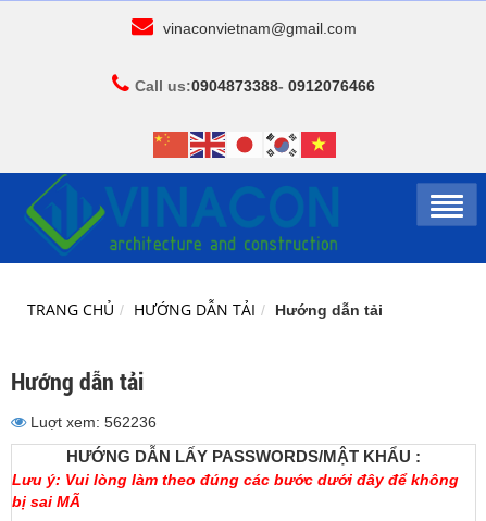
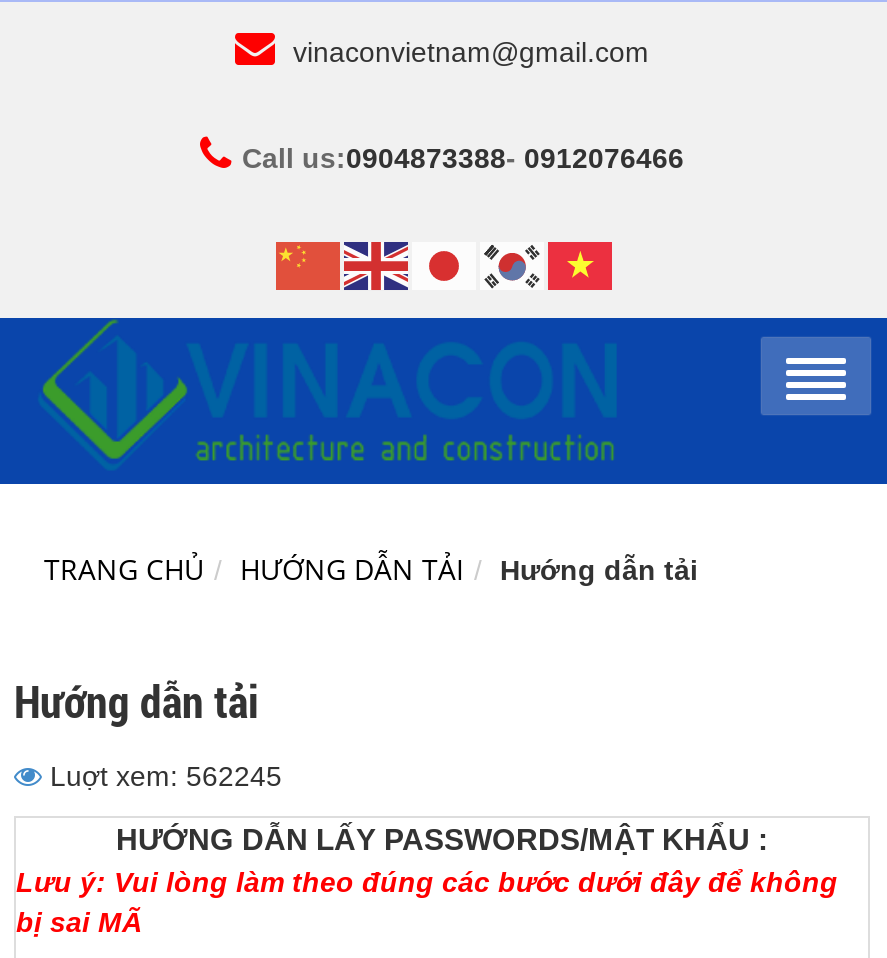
- Luợt xem: 562236
+ Luợt xem: 562245
